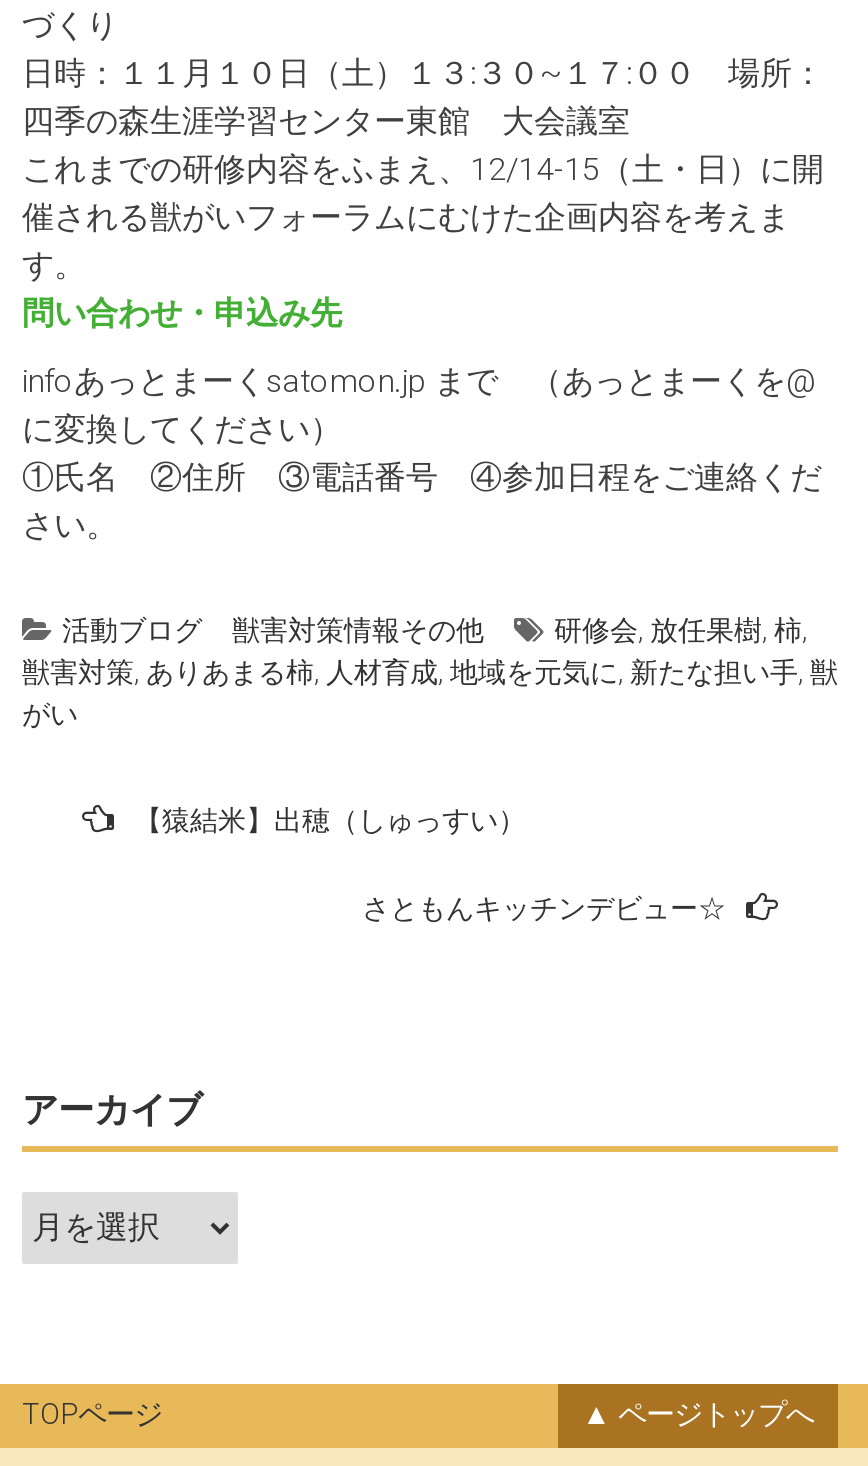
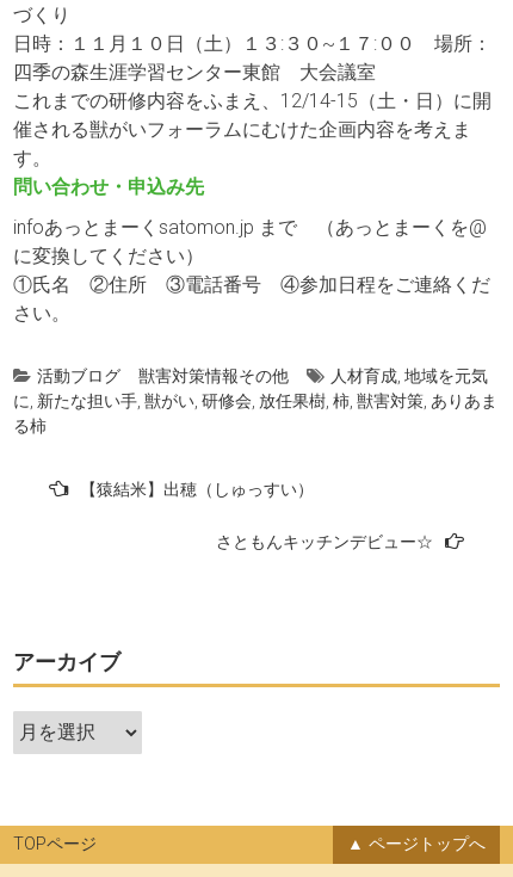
- 研修会,放任果樹,柿,
- 獣害対策,ありあまる柿,人材育成,地域を元気に,新たな担い手,獣
- がい
+ 人材育成,地域を元気
+ に,新たな担い手,獣がい,研修会,放任果樹,柿,獣害対策,ありあま
+ る柿
